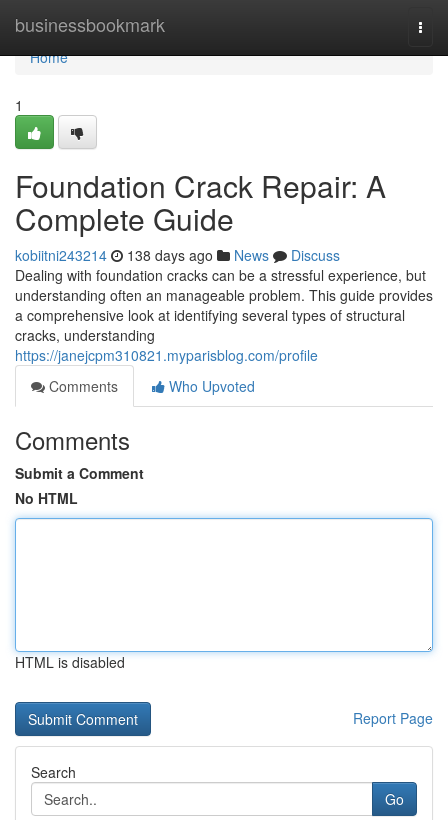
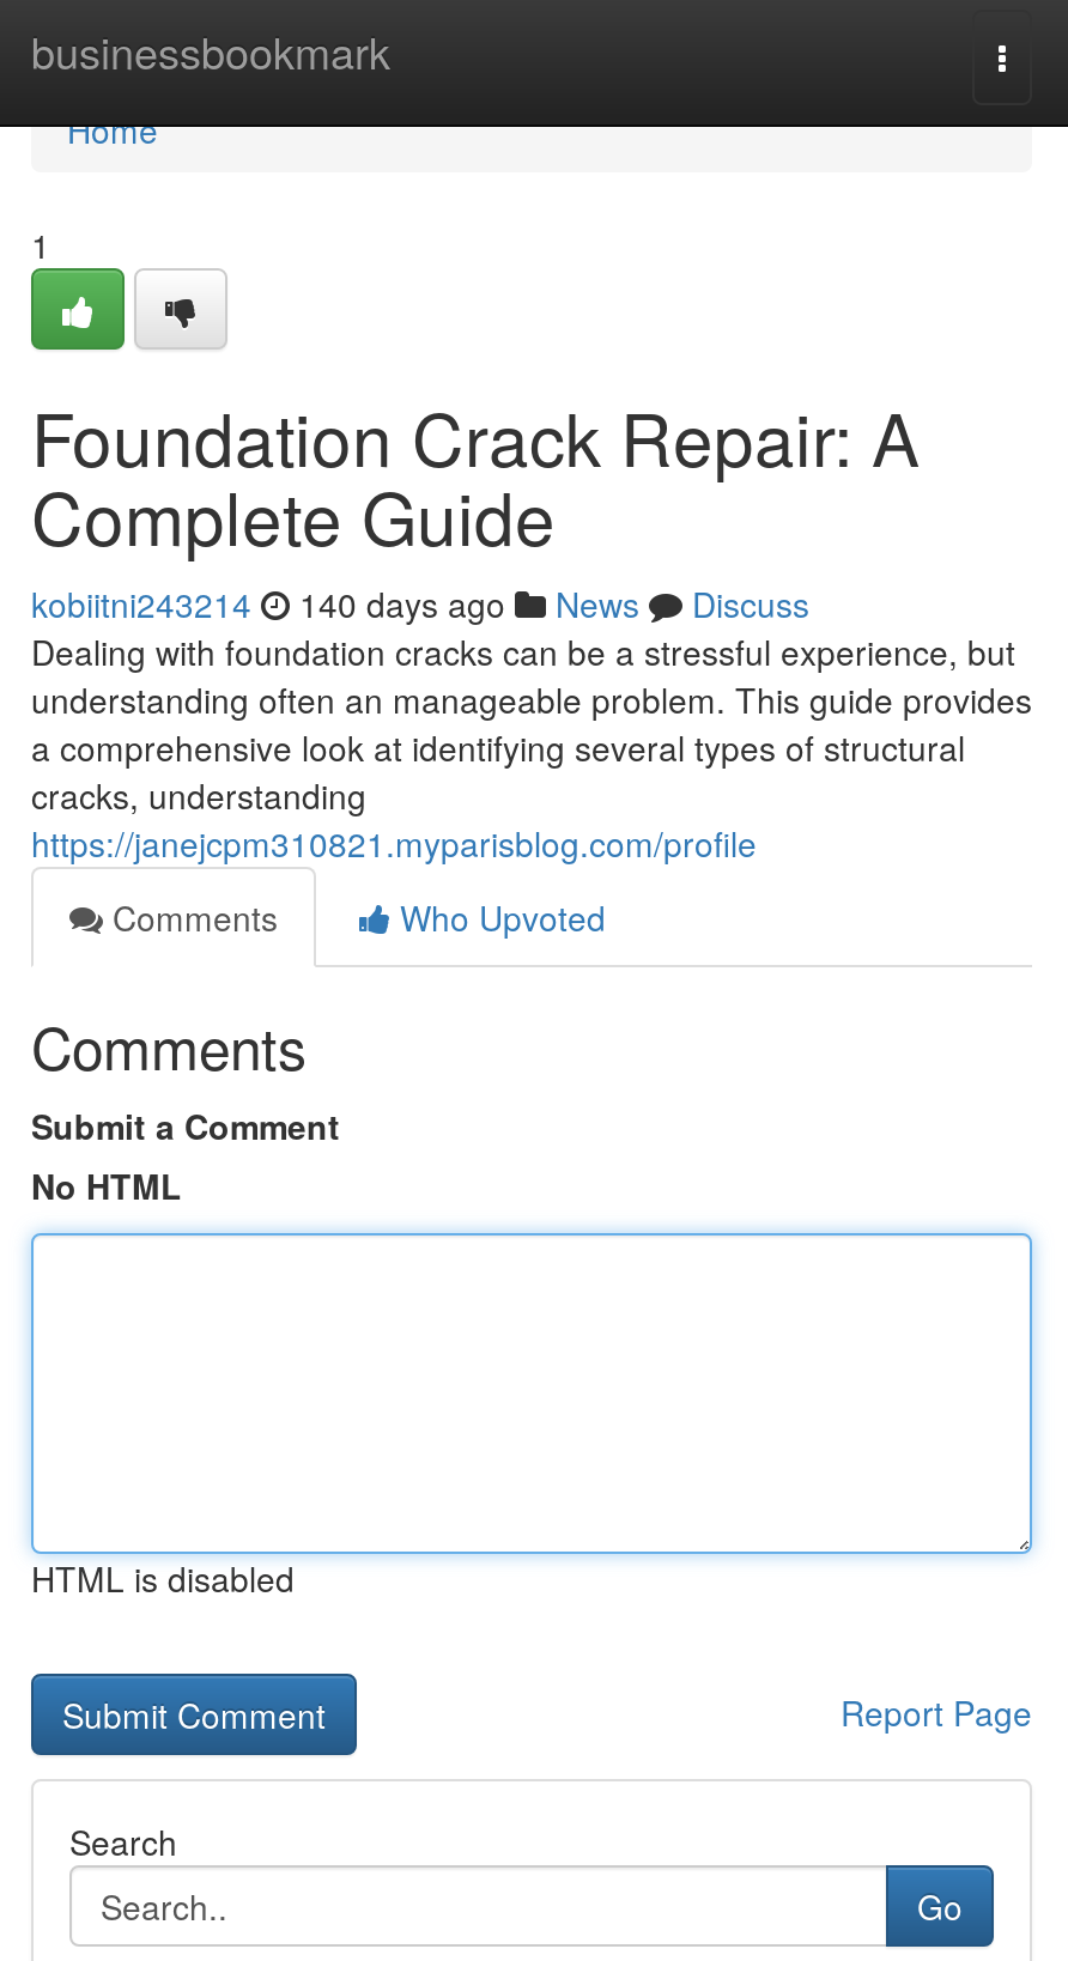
- kobiitni243214 138 days ago News Discuss
+ kobiitni243214 140 days ago News Discuss
